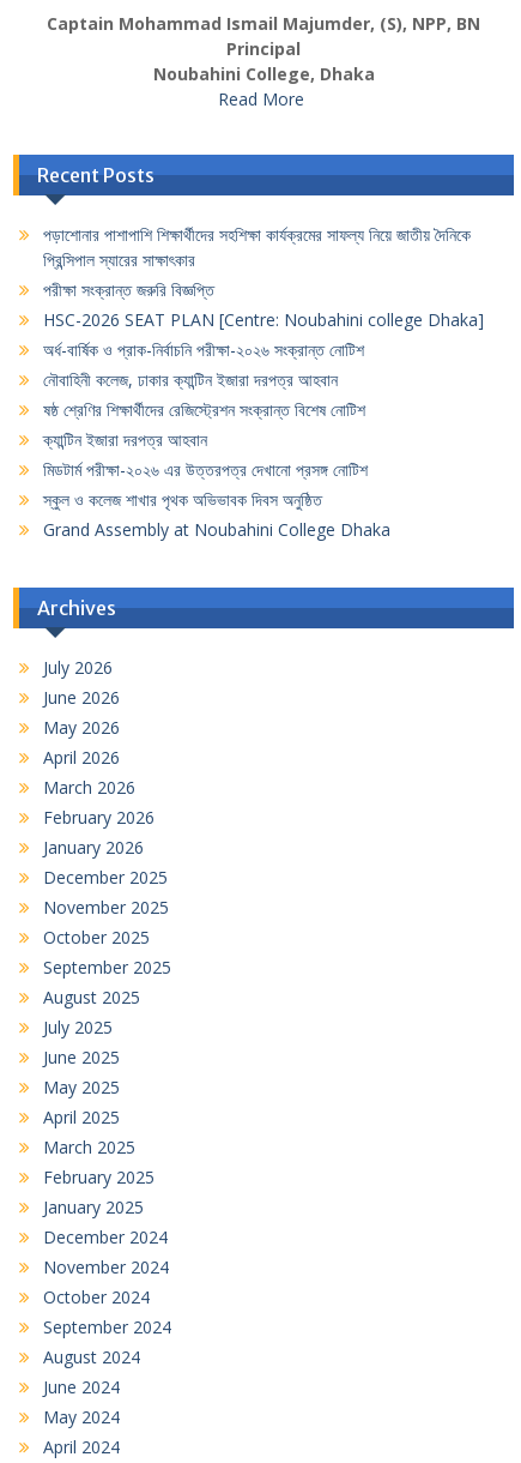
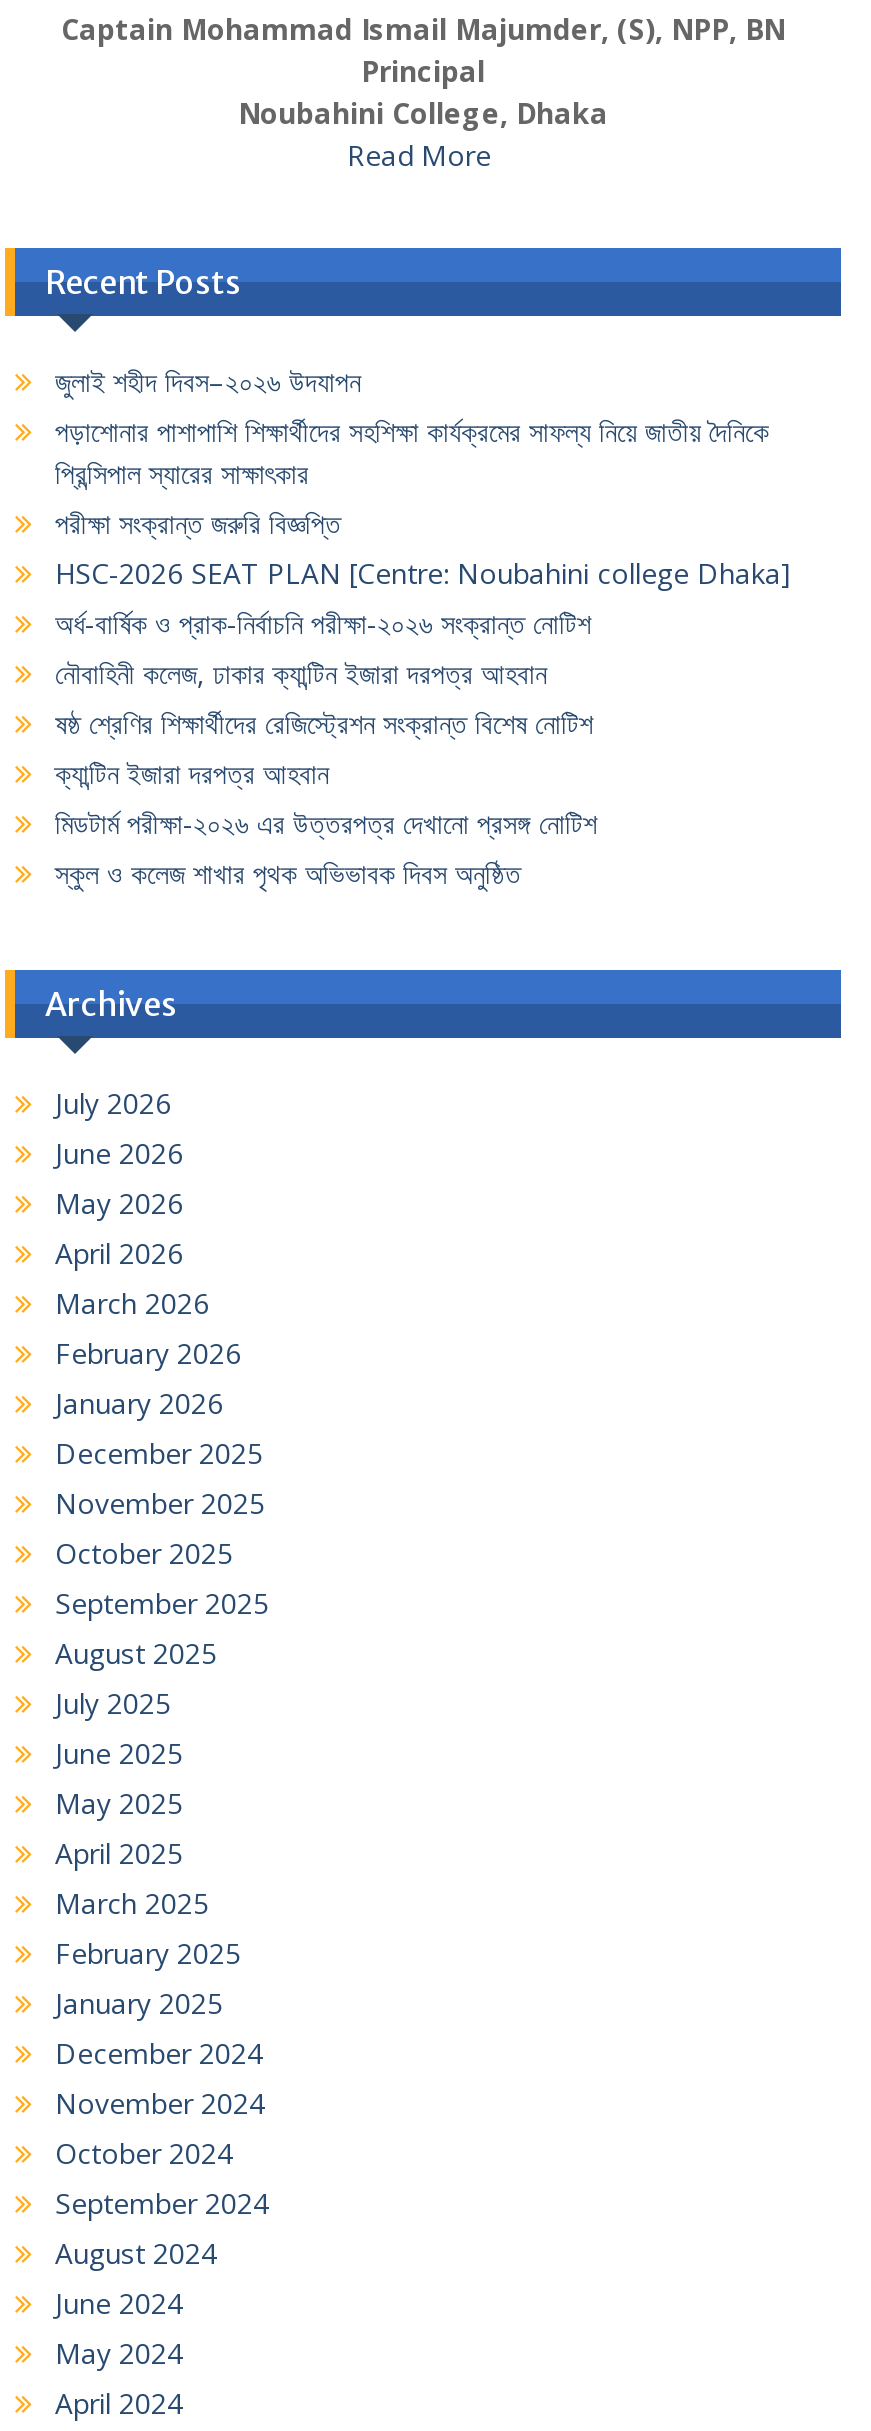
+ জুলাই শহীদ দিবস–২০২৬ উদযাপন

moved down: পড়াশোনার পাশাপাশি শিক্ষার্থীদের সহশিক্ষা কার্যক্রমের সাফল্য নিয়ে জাতীয় দৈনিকে | প্রিন্সিপাল স্যারের সাক্ষাৎকার | পরীক্ষা সংক্রান্ত জরুরি বিজ্ঞপ্তি | ... | মিডটার্ম পরীক্ষা-২০২৬ এর উত্তরপত্র দেখানো প্রসঙ্গ নোটিশ | স্কুল ও কলেজ শাখার পৃথক অভিভাবক দিবস অনুষ্ঠিত

- Grand Assembly at Noubahini College Dhaka
